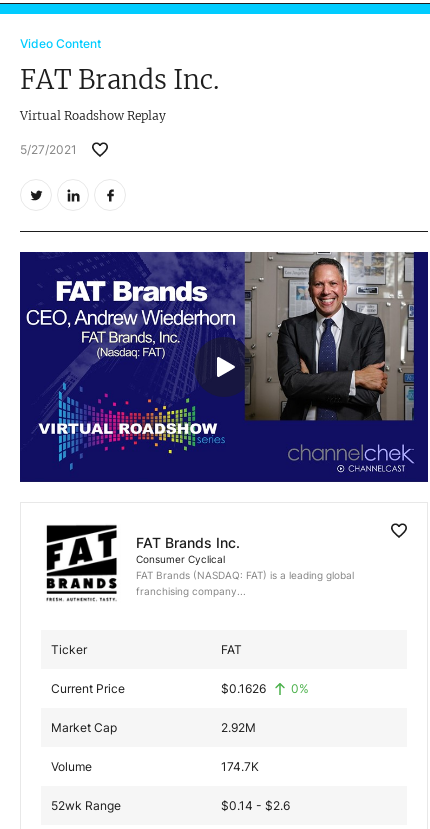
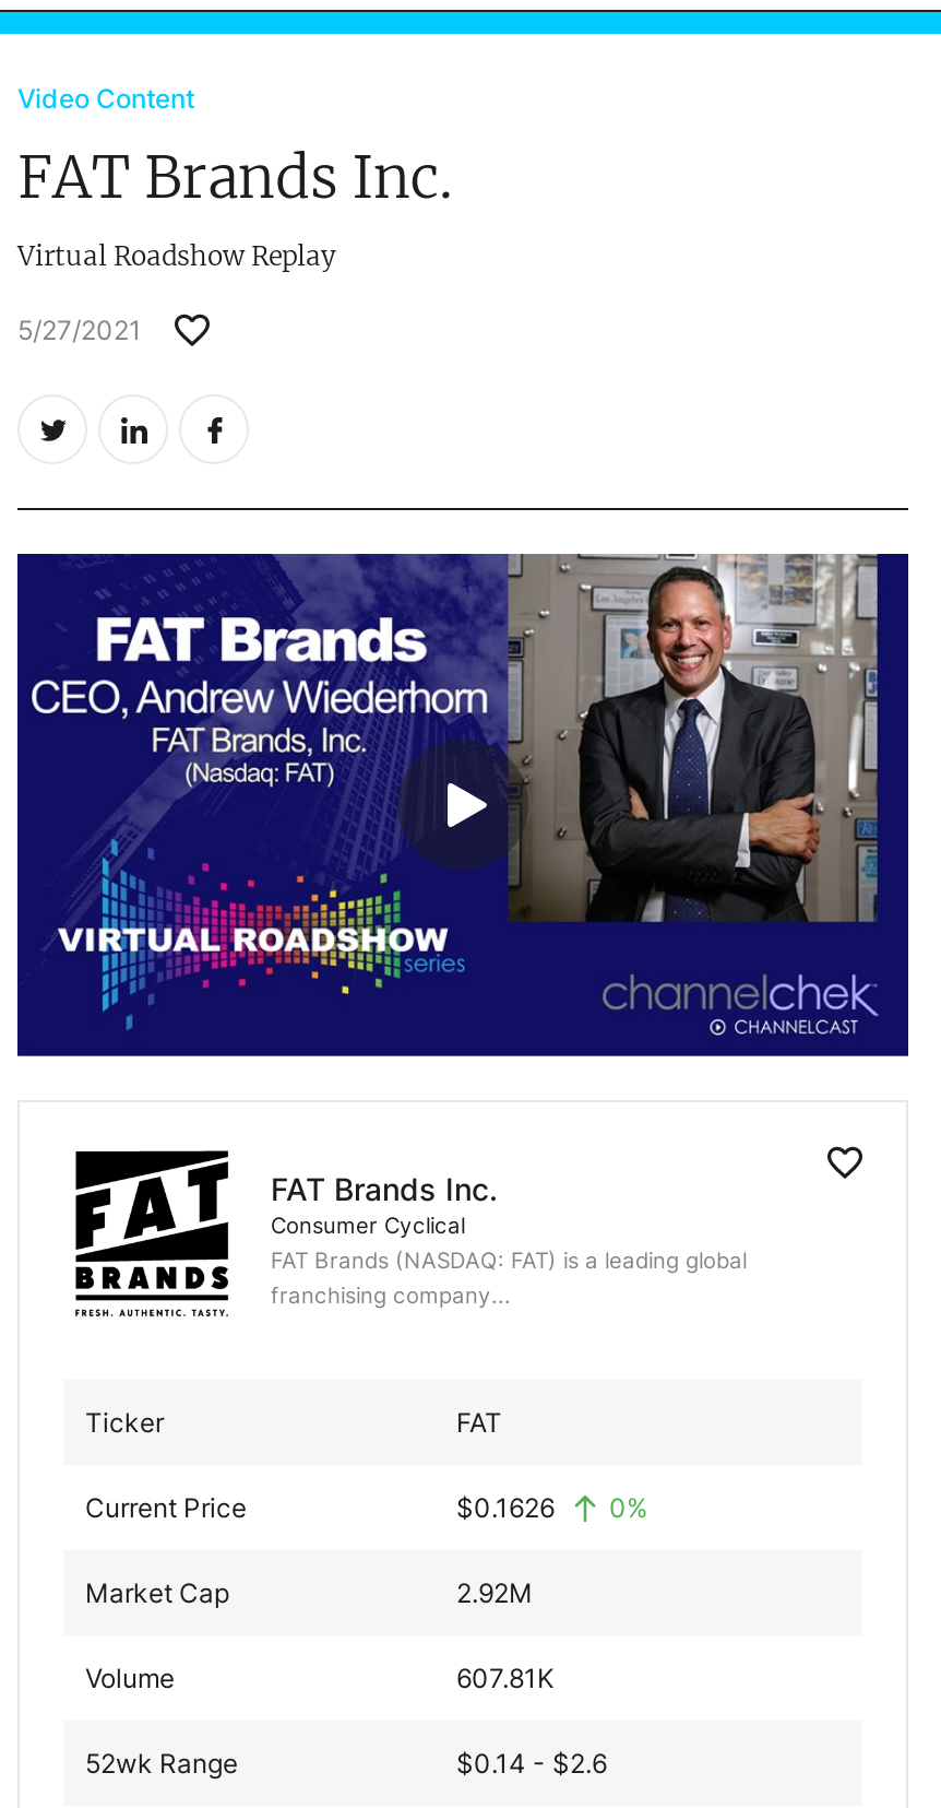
- 174.7K
+ 607.81K
